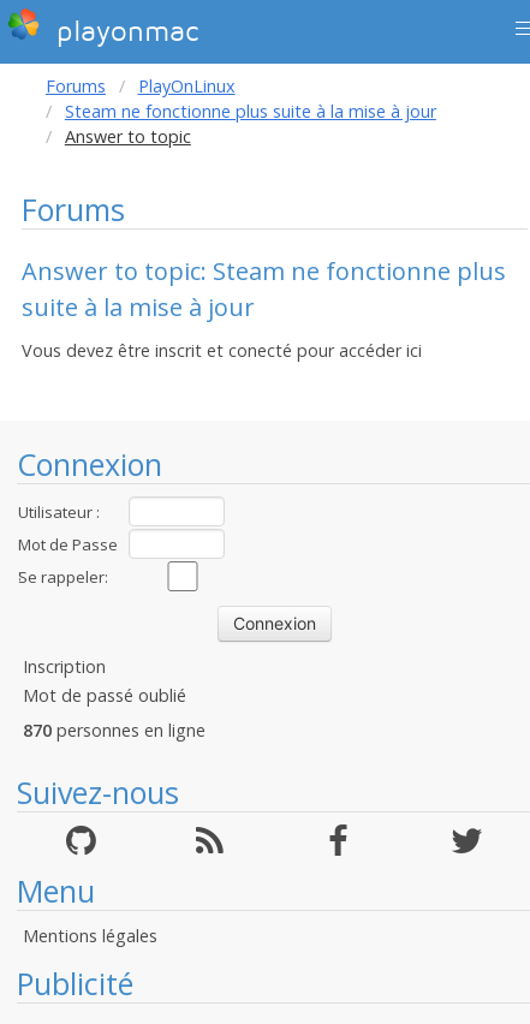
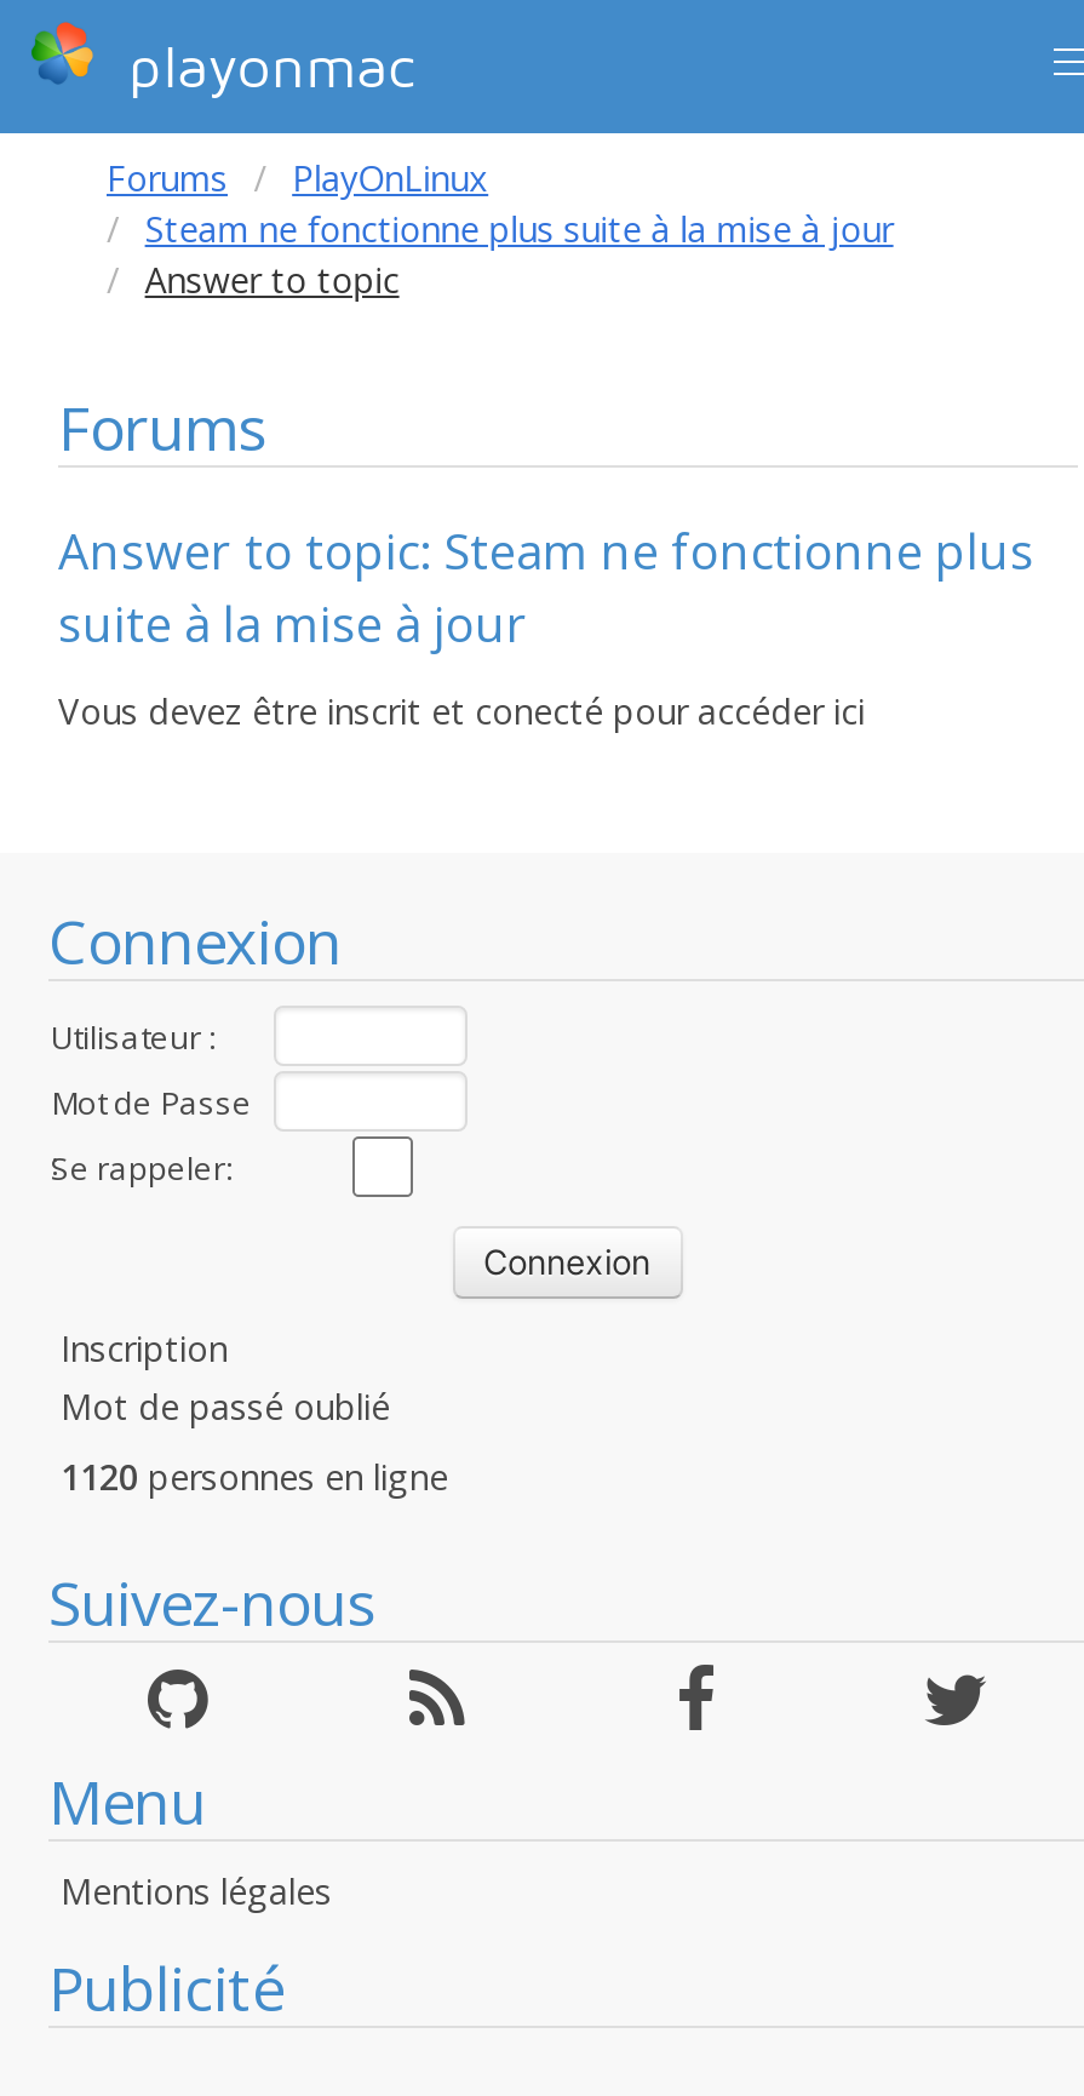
- 870 personnes en ligne
+ 1120 personnes en ligne
